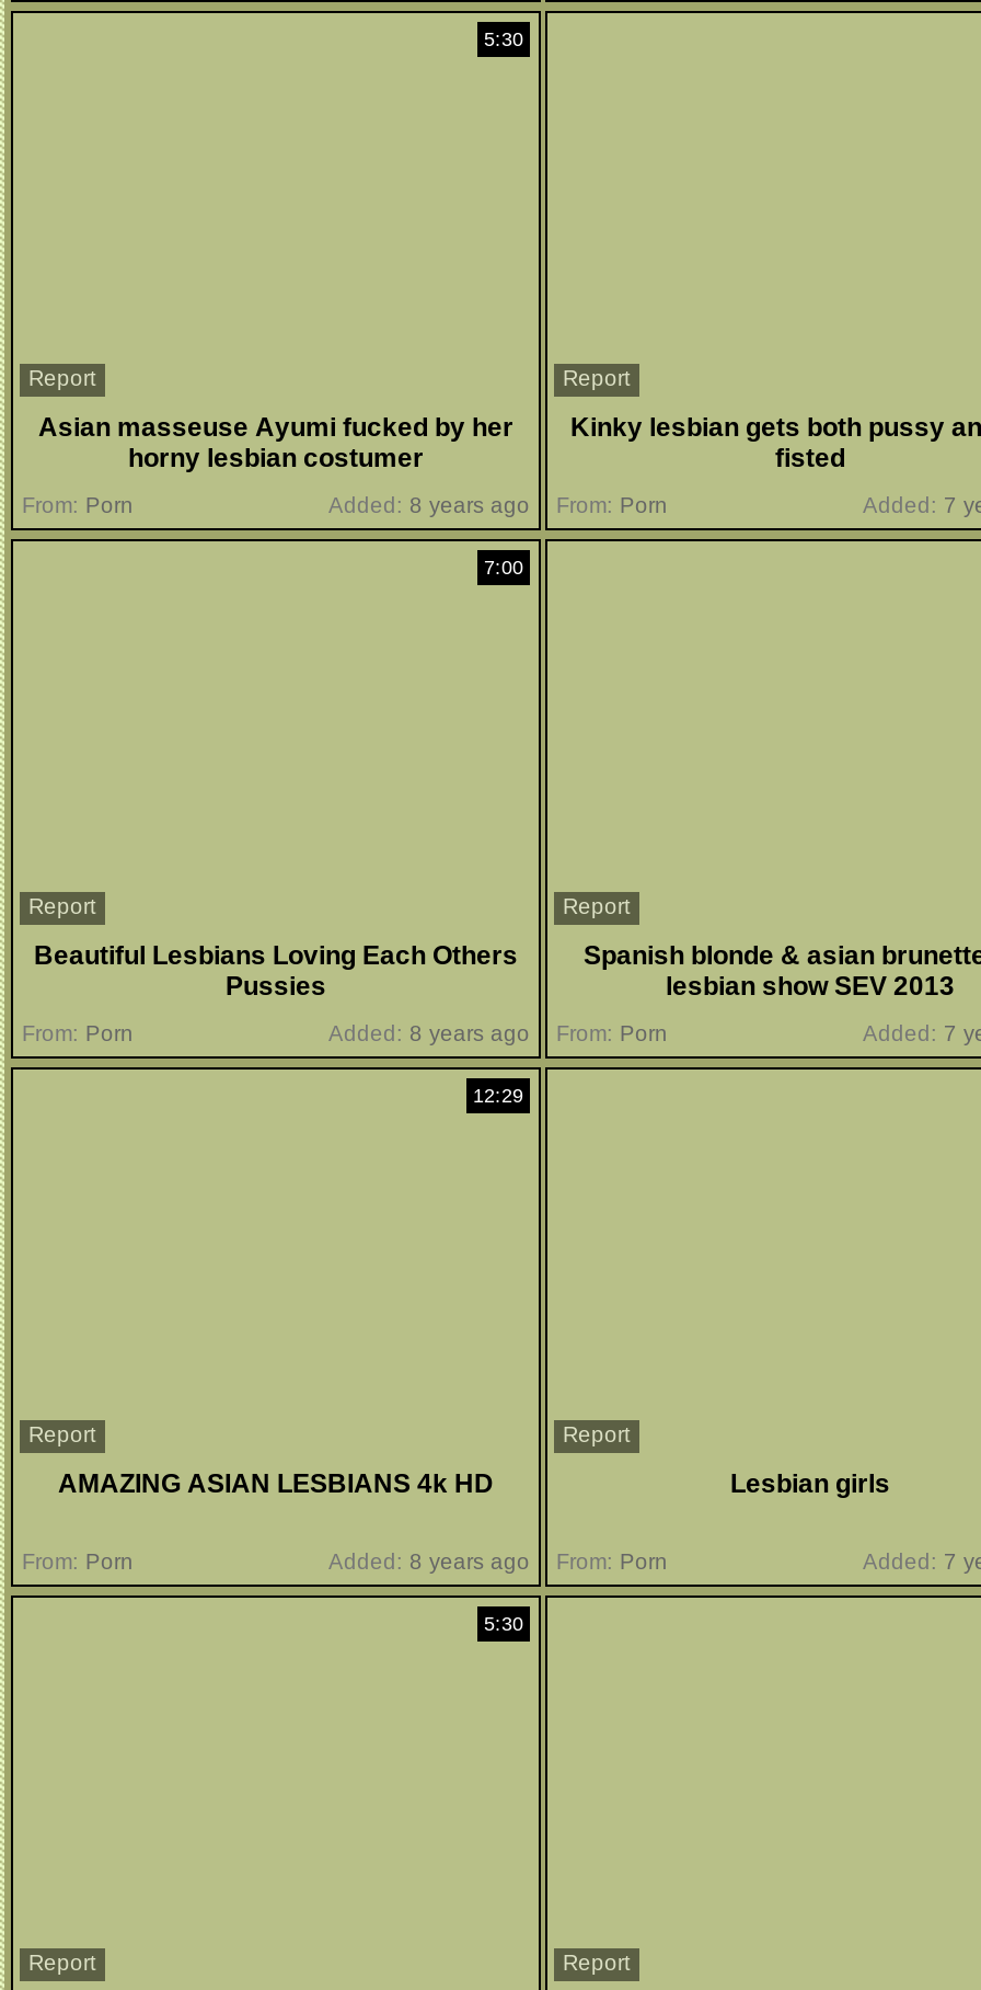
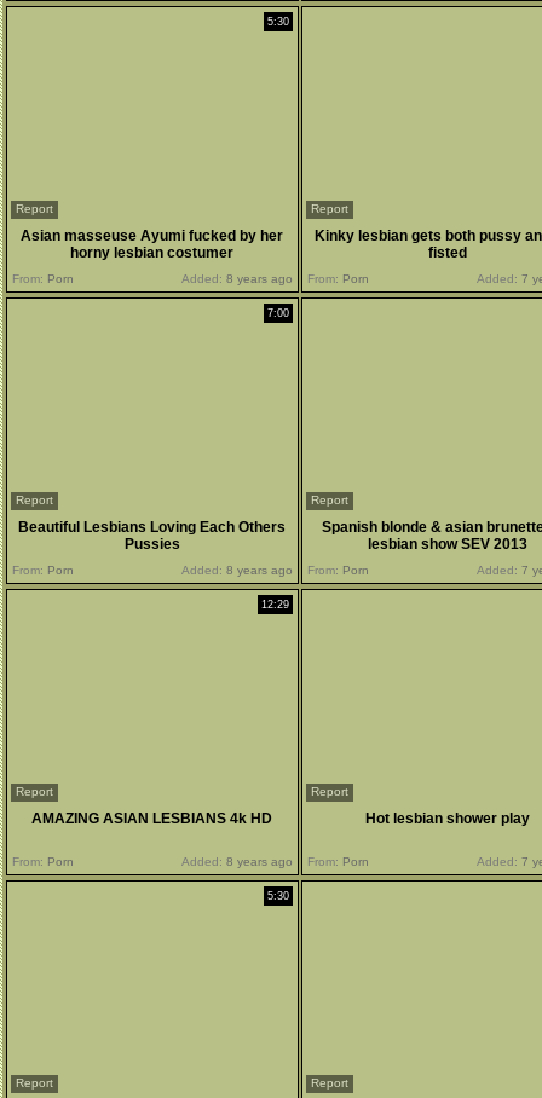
- Lesbian girls
+ Hot lesbian shower play
